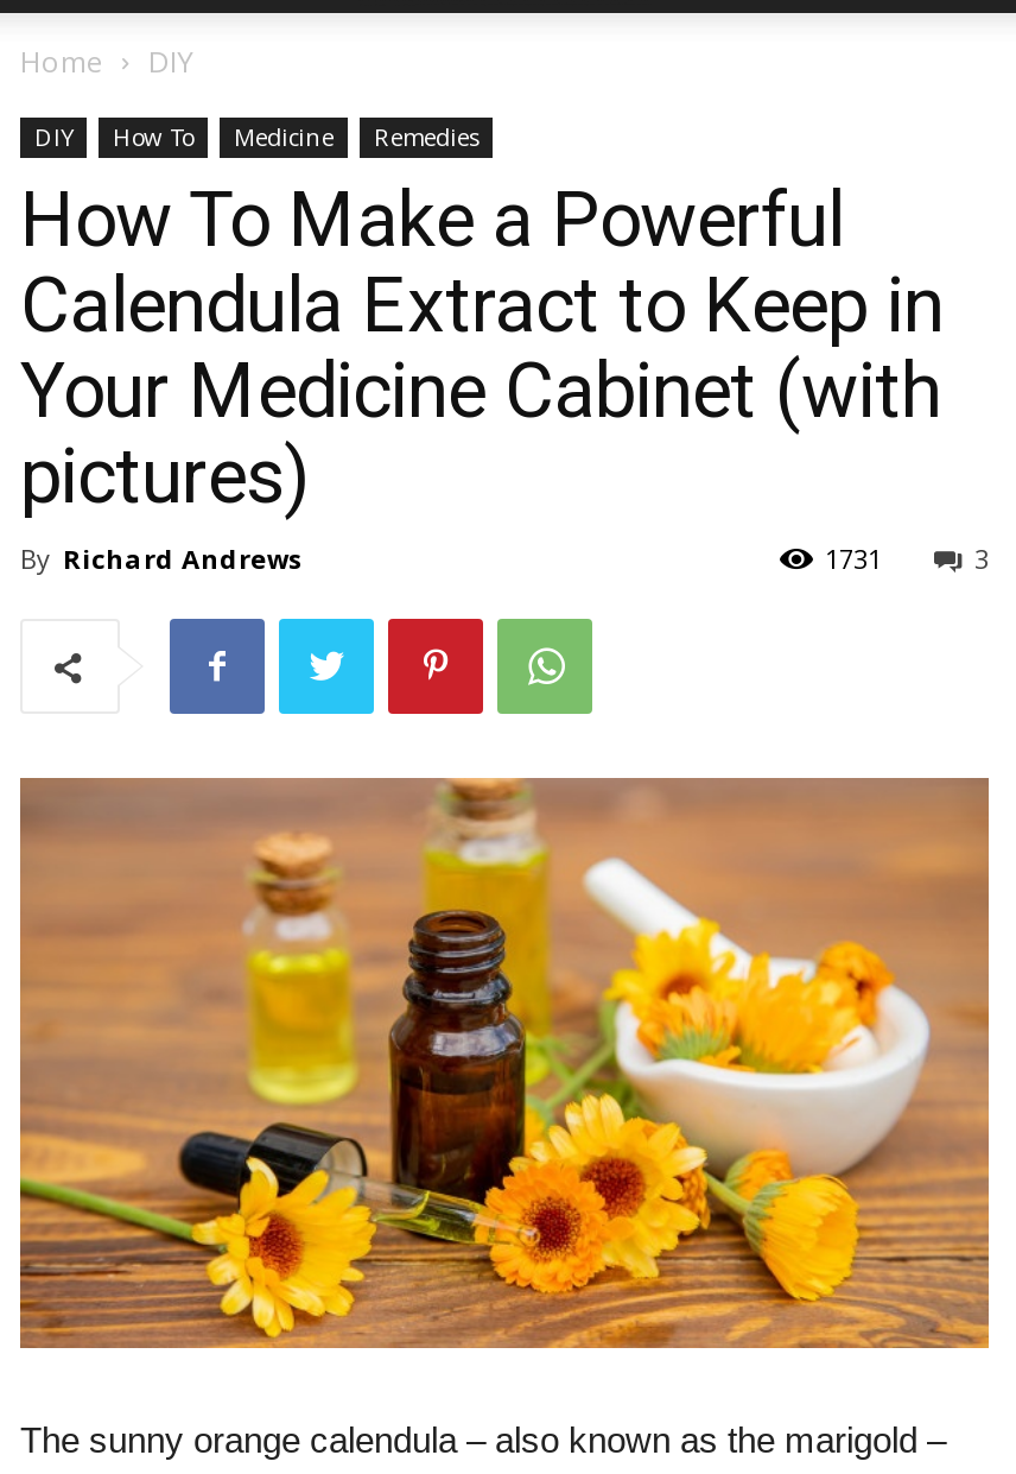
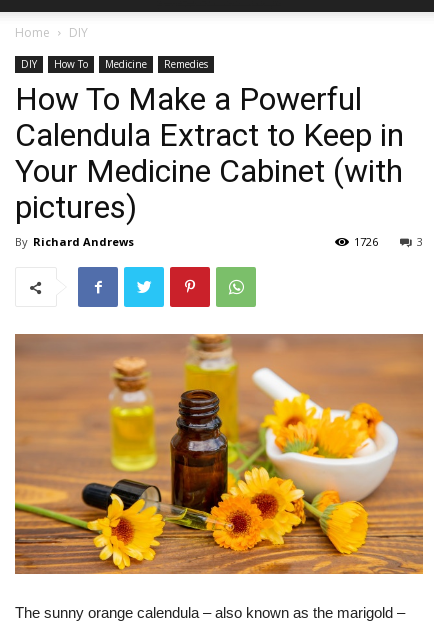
- 1731
+ 1726
